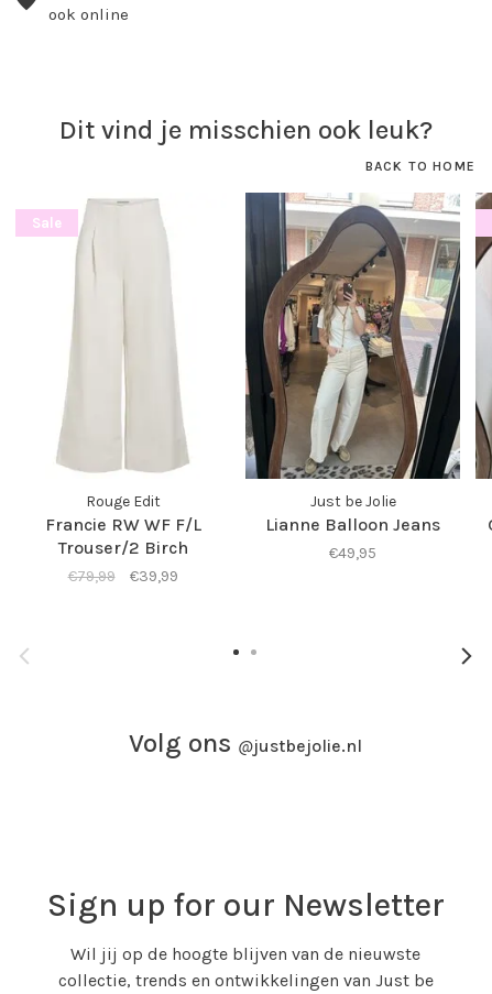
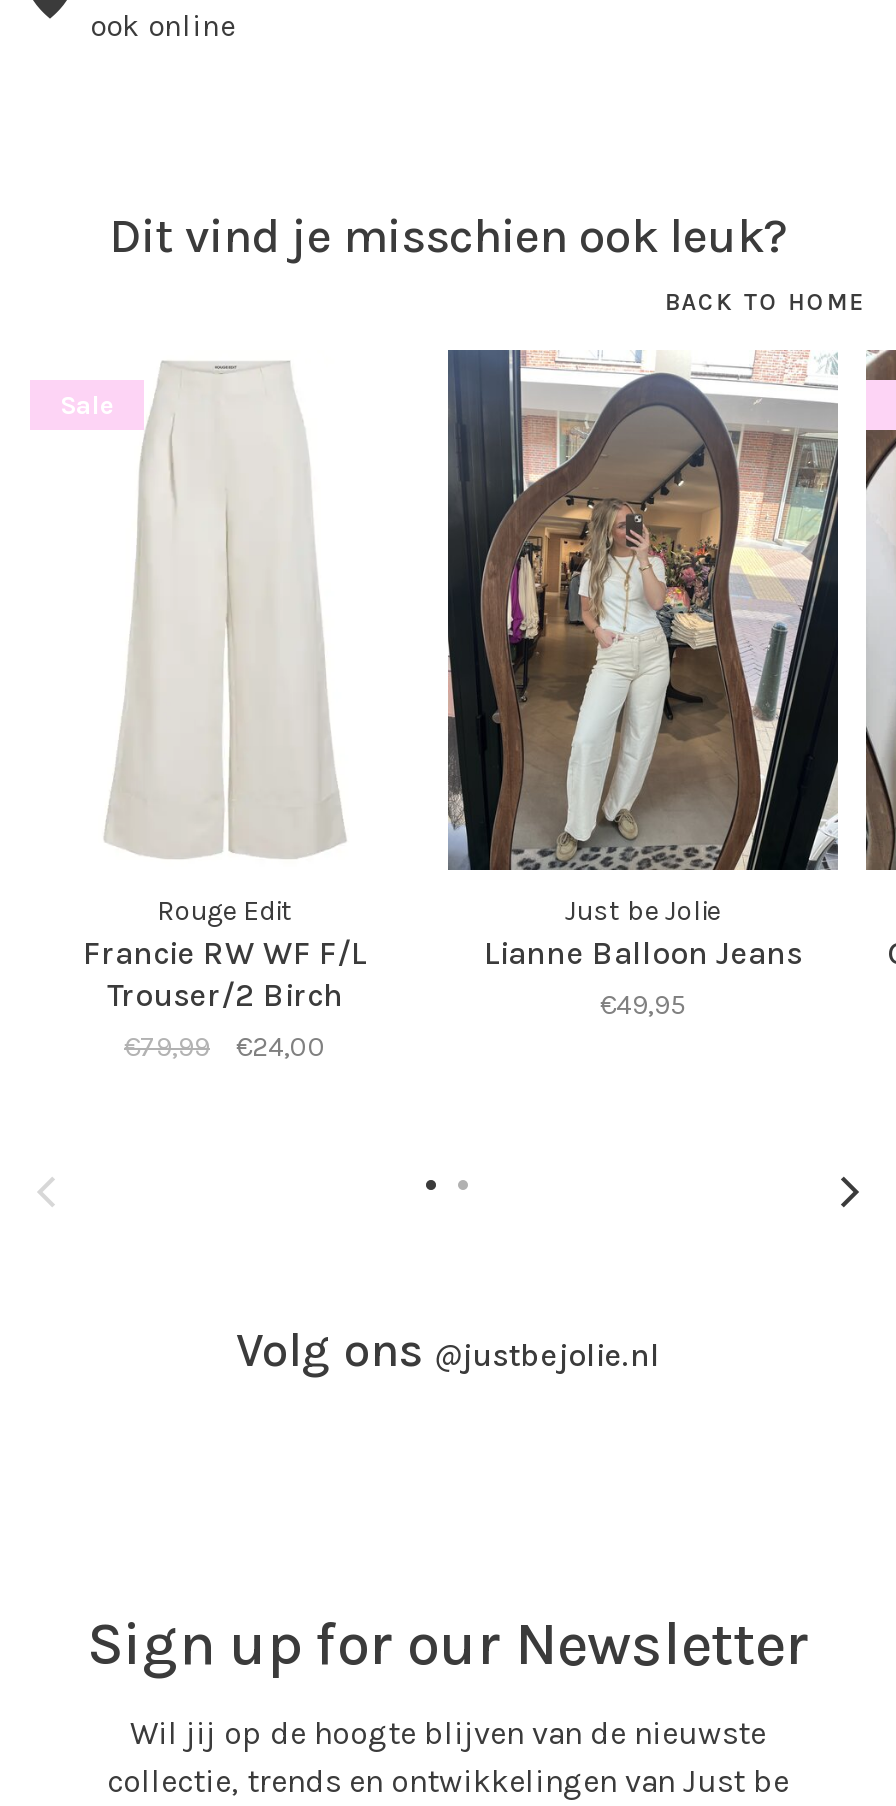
- €79,99 €39,99
+ €79,99 €24,00
